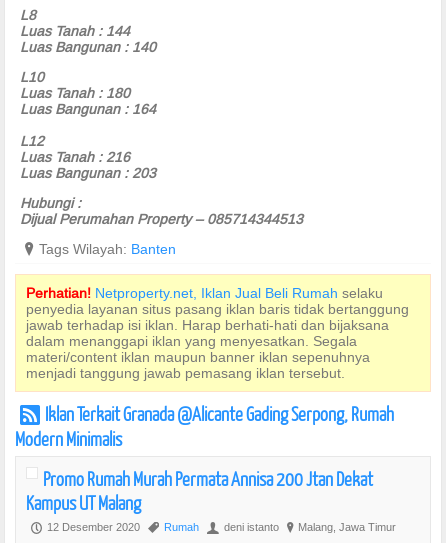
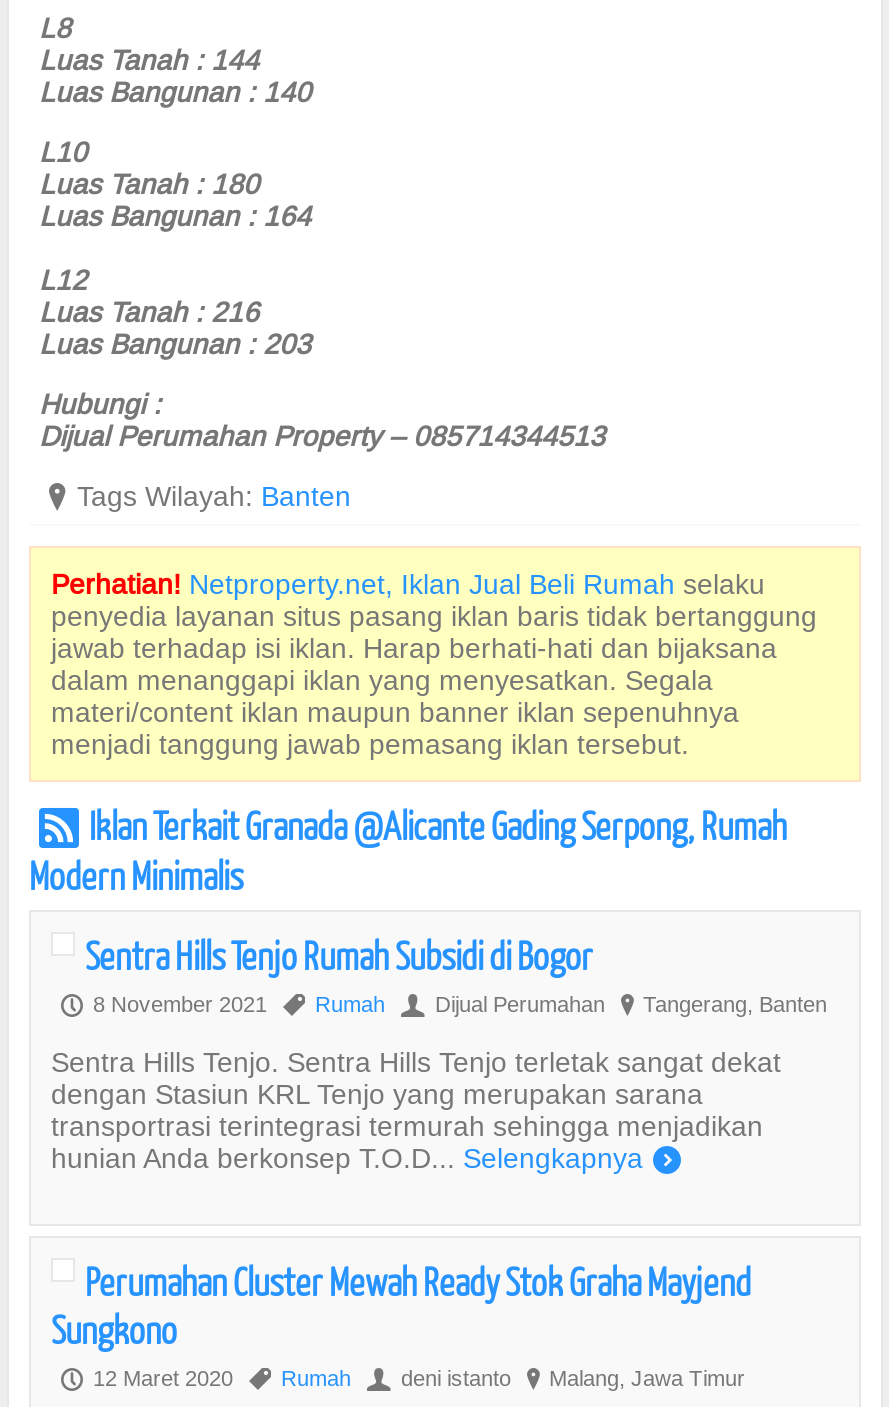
- Promo Rumah Murah Permata Annisa 200 Jtan Dekat
- Kampus UT Malang
- P 12 Desember 2020 , Rumah
+ Sentra Hills Tenjo Rumah Subsidi di Bogor
+ P 8 November 2021 , Rumah
+ U Dijual Perumahan ? Tangerang, Banten
+ Sentra Hills Tenjo. Sentra Hills Tenjo terletak sangat dekat
+ dengan Stasiun KRL Tenjo yang merupakan sarana
+ transportrasi terintegrasi termurah sehingga menjadikan
+ hunian Anda berkonsep T.O.D... Selengkapnya )
+ Perumahan Cluster Mewah Ready Stok Graha Mayjend
+ Sungkono
+ P 12 Maret 2020 , Rumah
